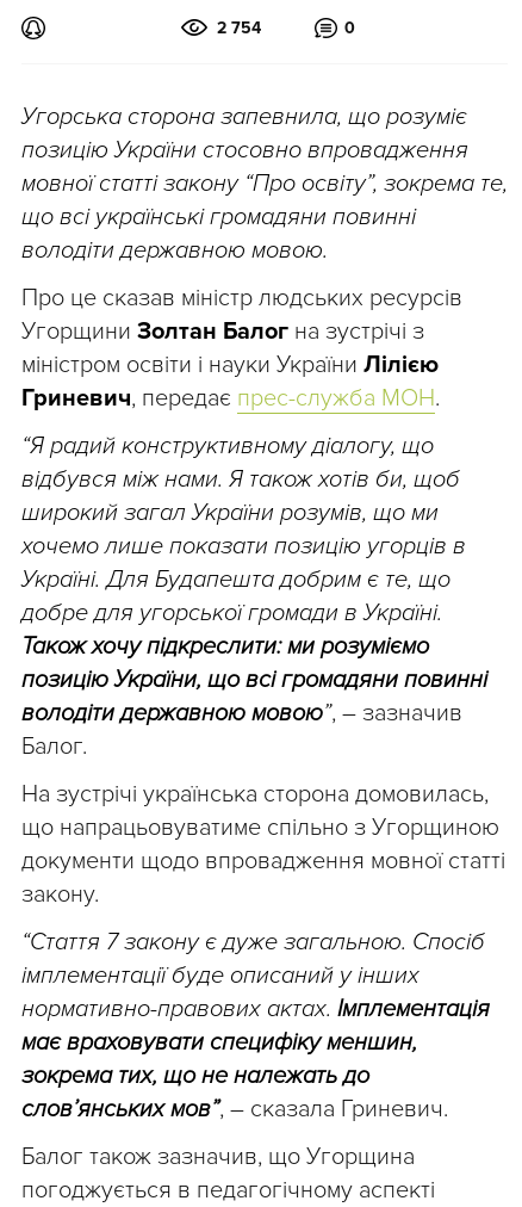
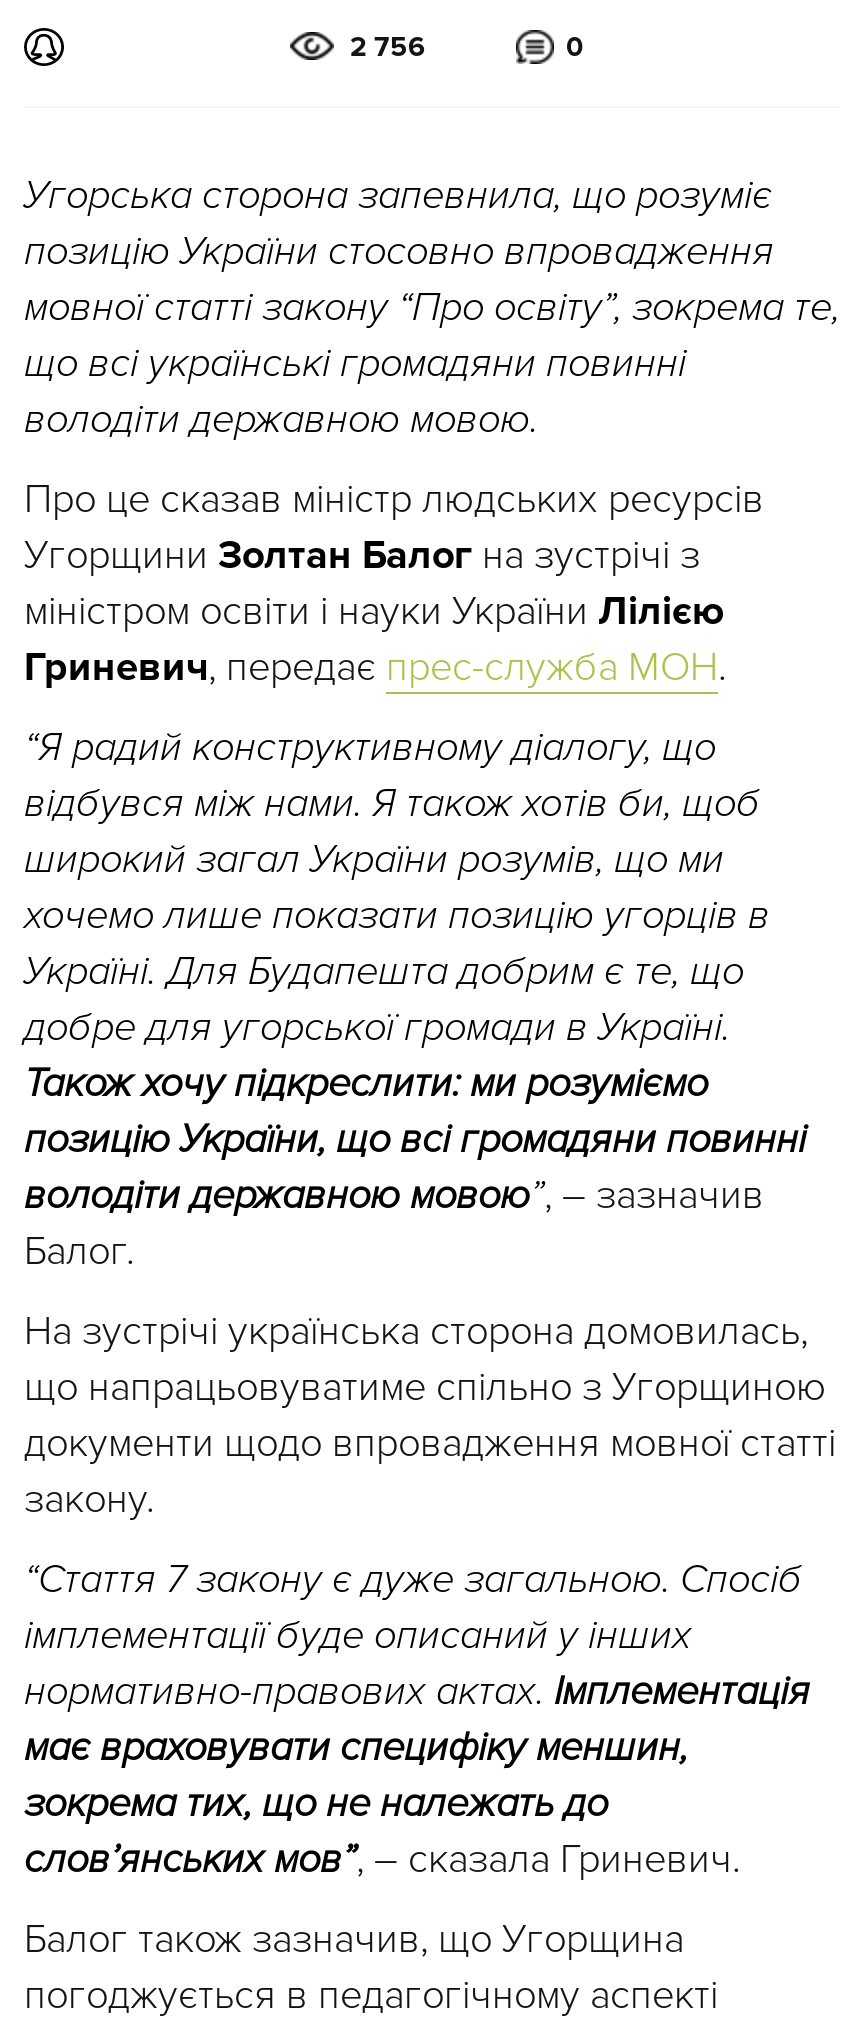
- 2 754
+ 2 756
